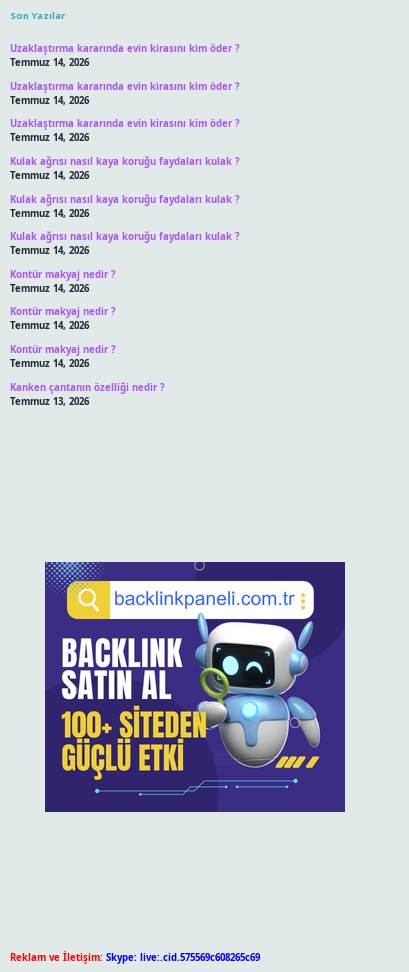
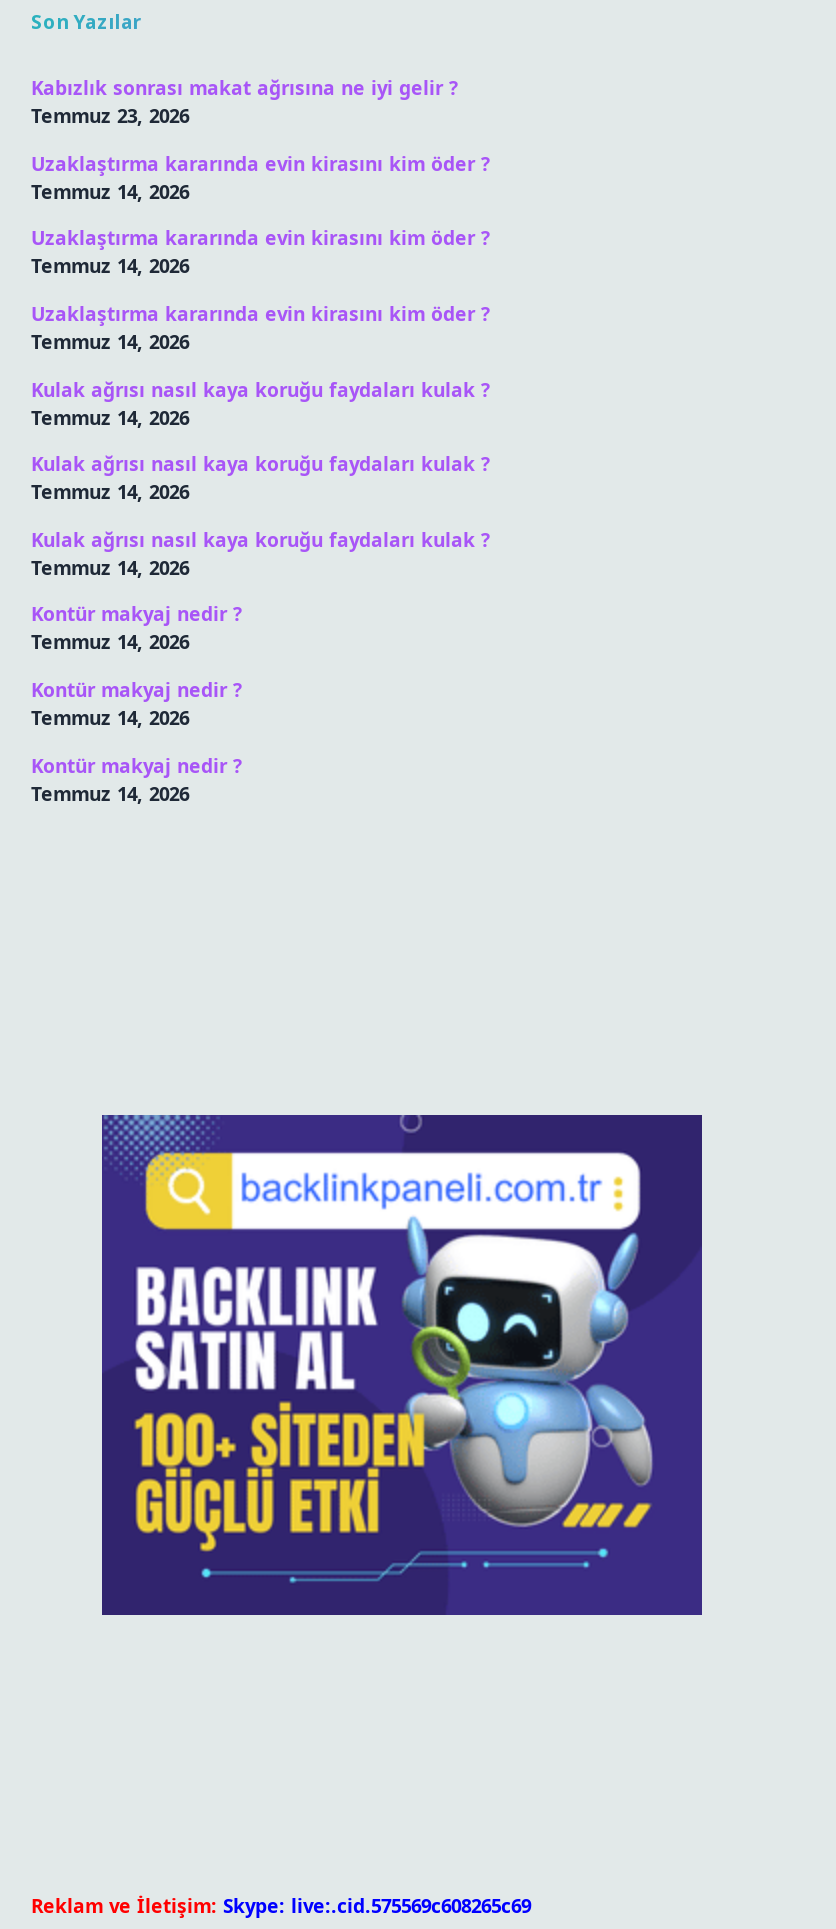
+ Kabızlık sonrası makat ağrısına ne iyi gelir ?
+ Temmuz 23, 2026

moved down: Uzaklaştırma kararında evin kirasını kim öder ? | Temmuz 14, 2026 | Uzaklaştırma kararında evin kirasını kim öder ? | ... | Kontür makyaj nedir ? | Temmuz 14, 2026

- Kanken çantanın özelliği nedir ?
- Temmuz 13, 2026
